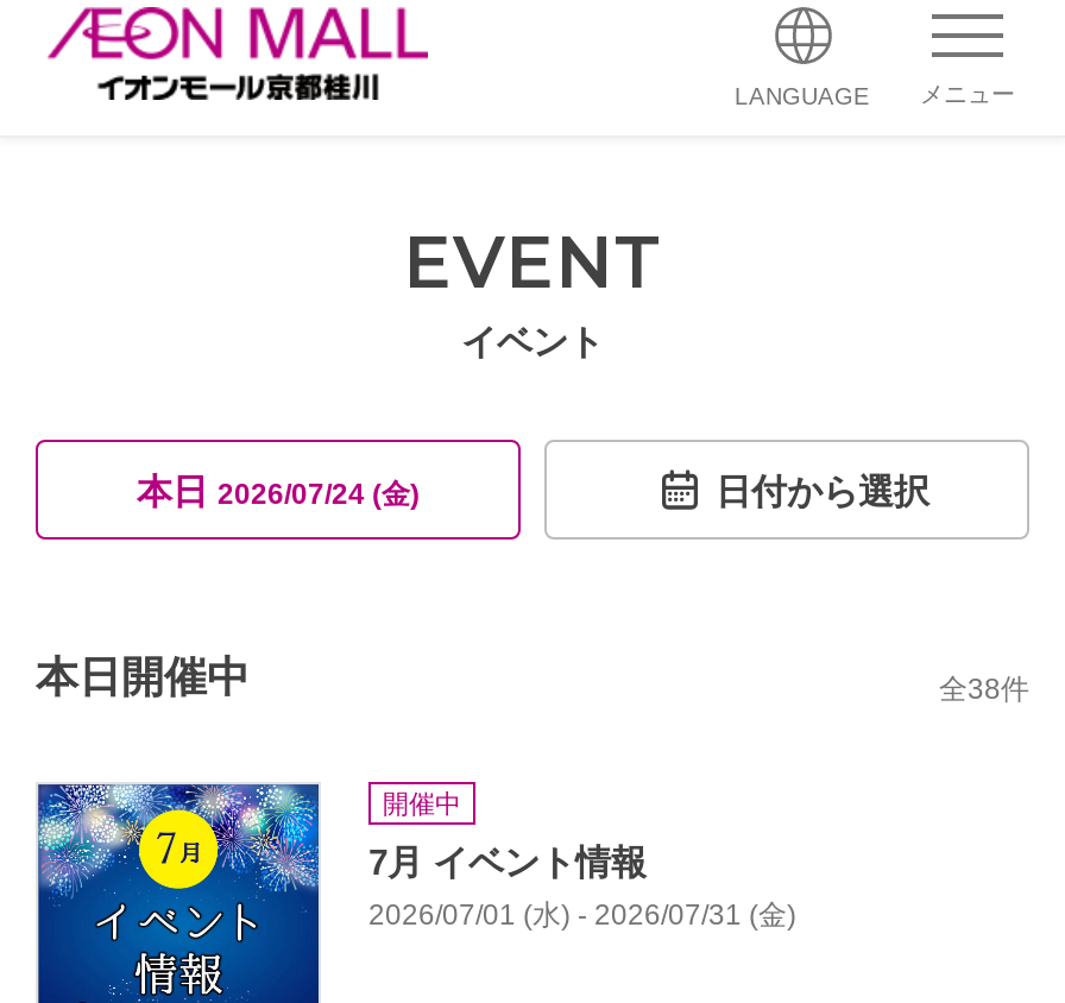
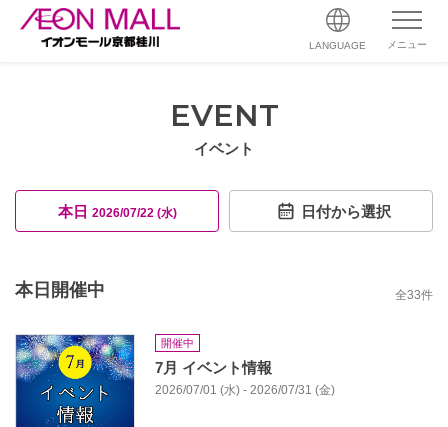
- 本日2026/07/24 (金)
+ 本日2026/07/22 (水)

- 全38件
+ 全33件
